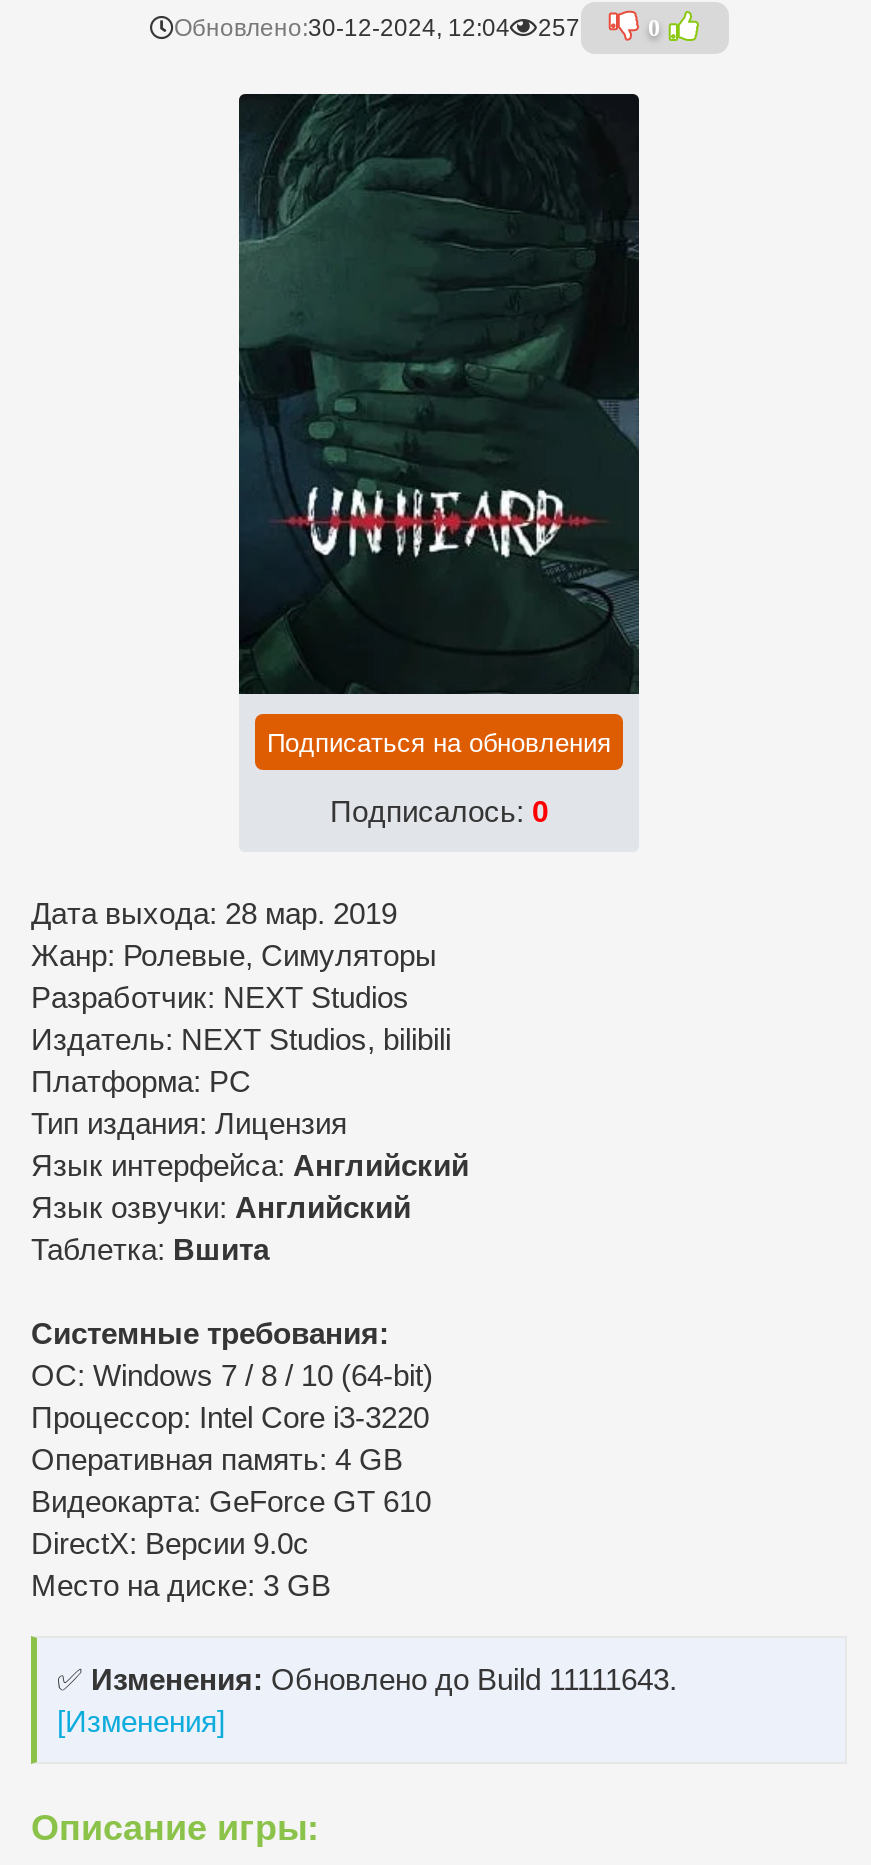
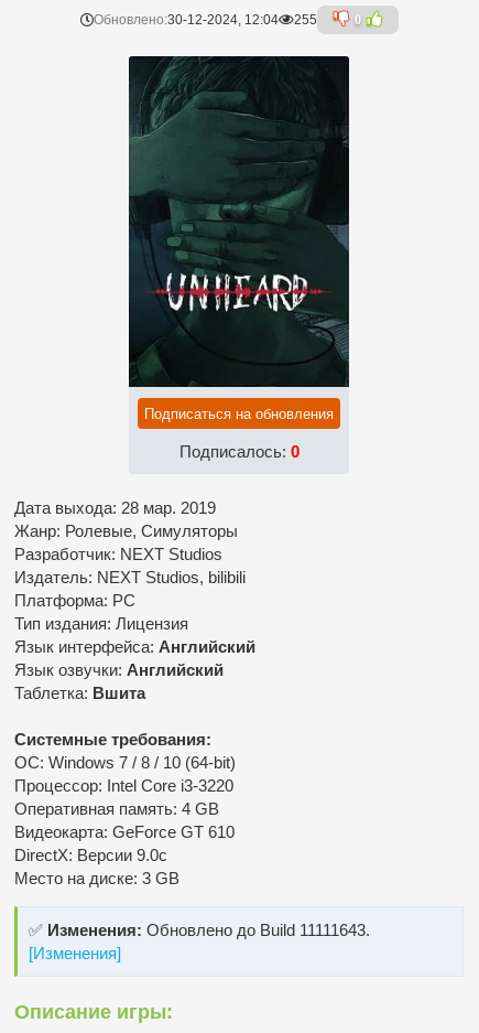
- Обновлено:30-12-2024, 12:04 257
+ Обновлено:30-12-2024, 12:04 255
